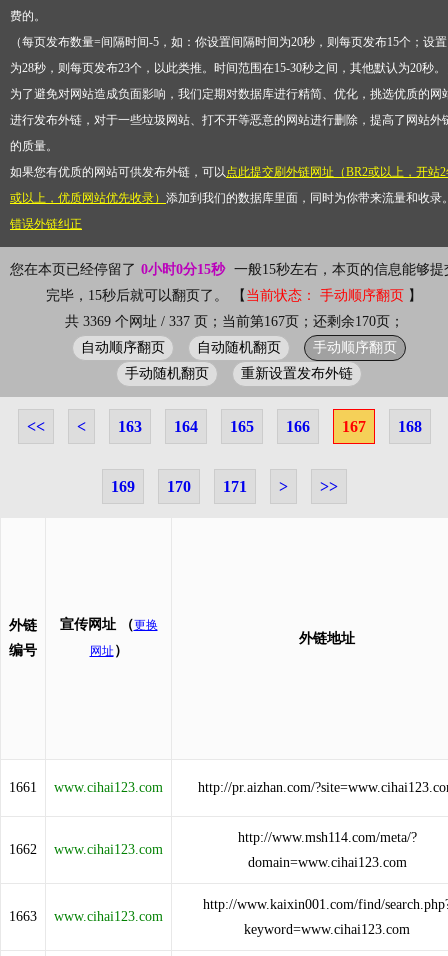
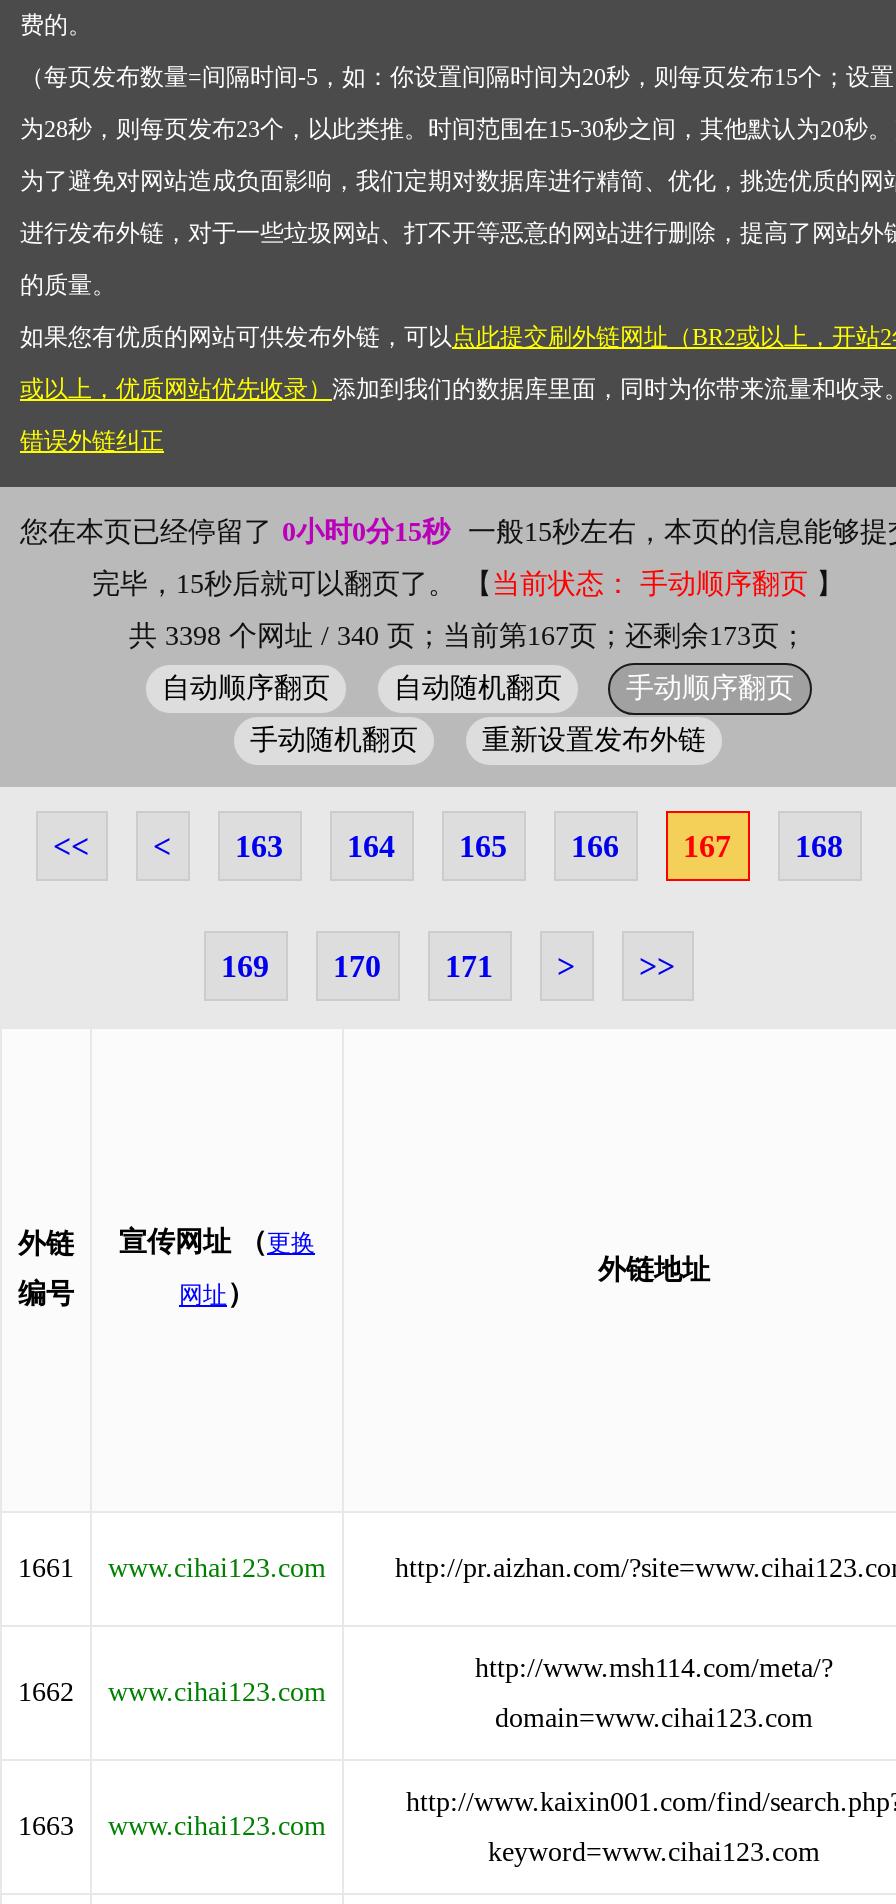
- 共 3369 个网址 / 337 页；当前第167页；还剩余170页；
+ 共 3398 个网址 / 340 页；当前第167页；还剩余173页；
